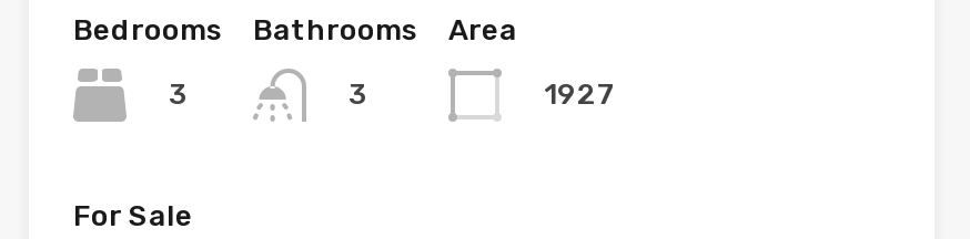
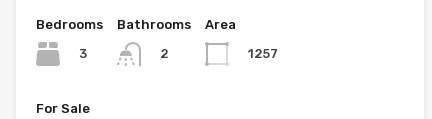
- 3
+ 2

- 1927
+ 1257
